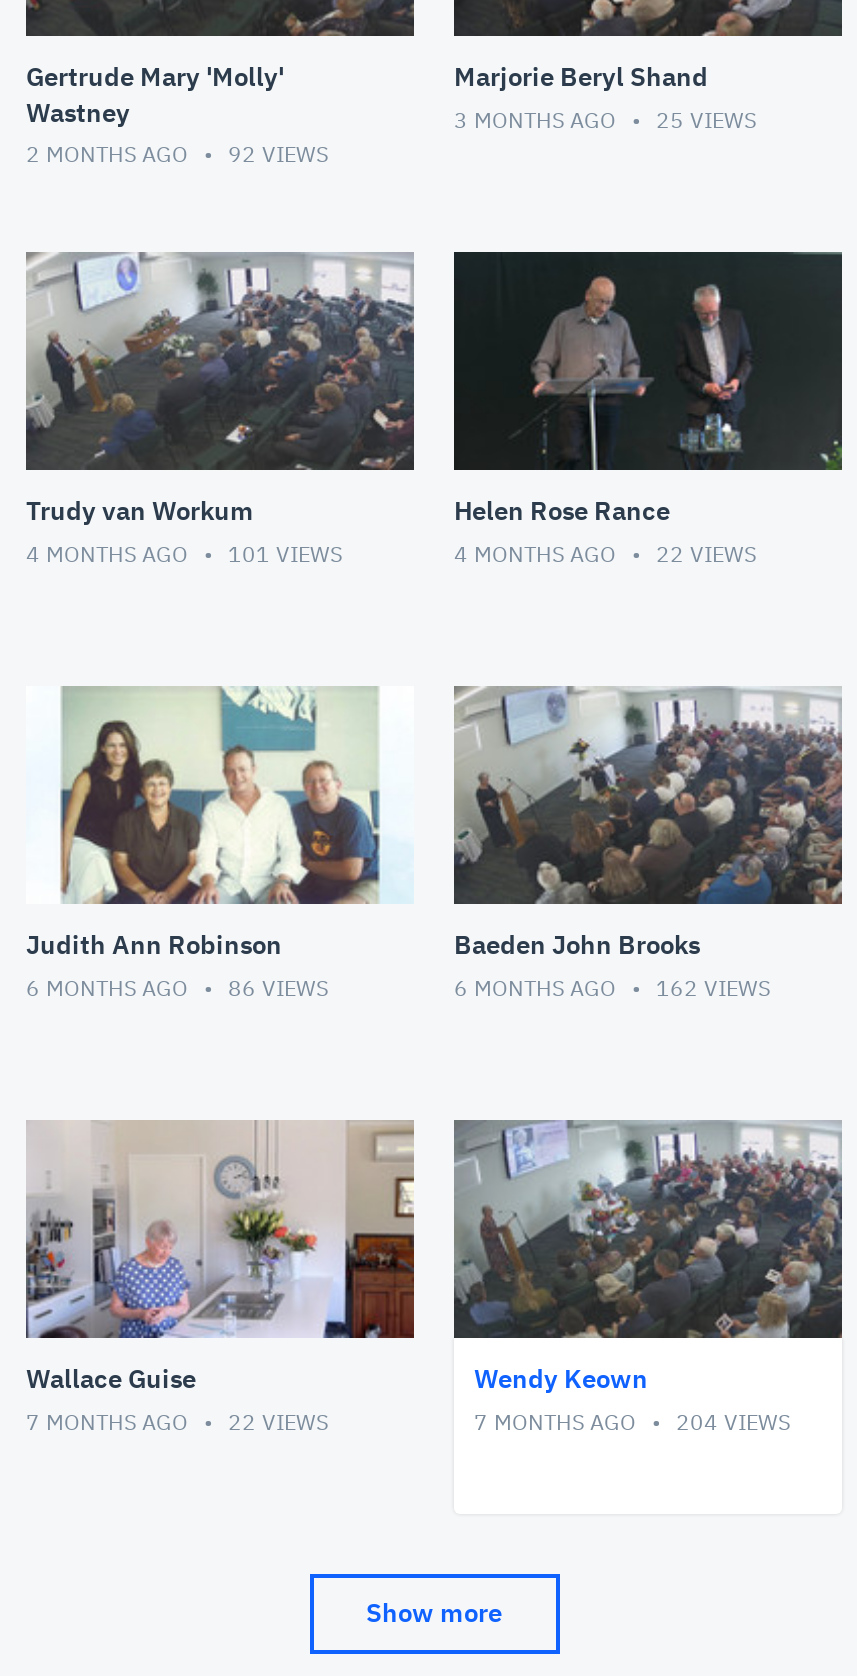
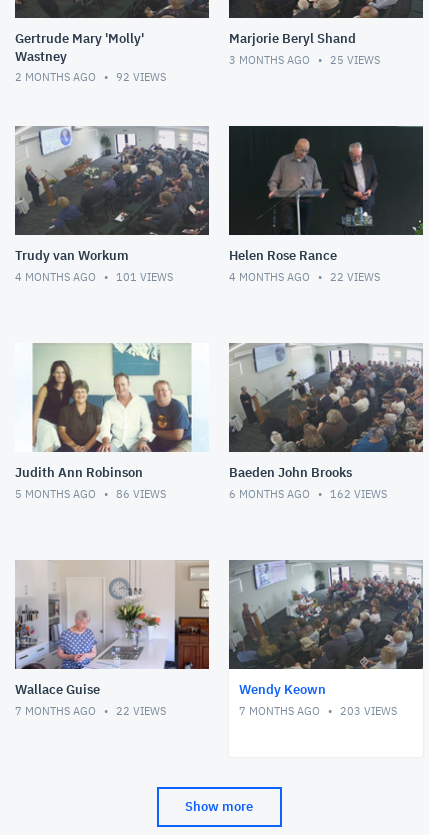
- 6 MONTHS AGO 86 VIEWS
+ 5 MONTHS AGO 86 VIEWS

- 7 MONTHS AGO 204 VIEWS
+ 7 MONTHS AGO 203 VIEWS
